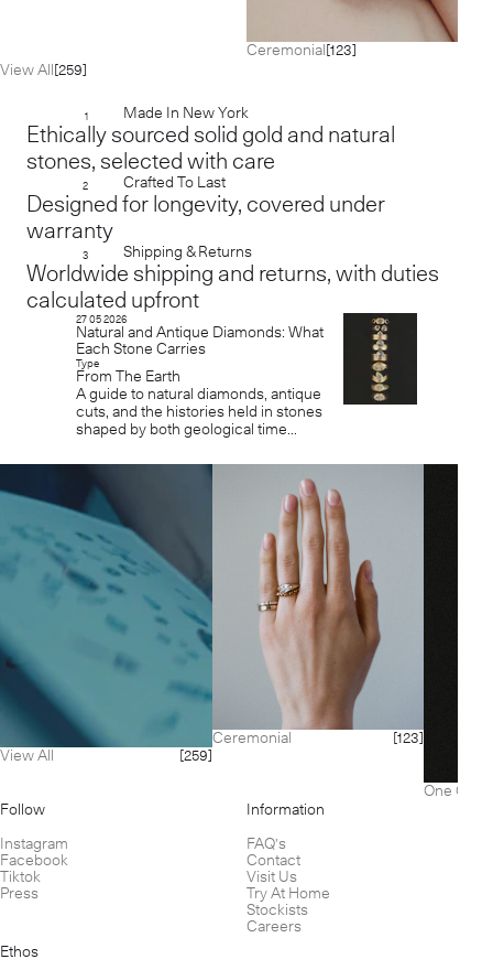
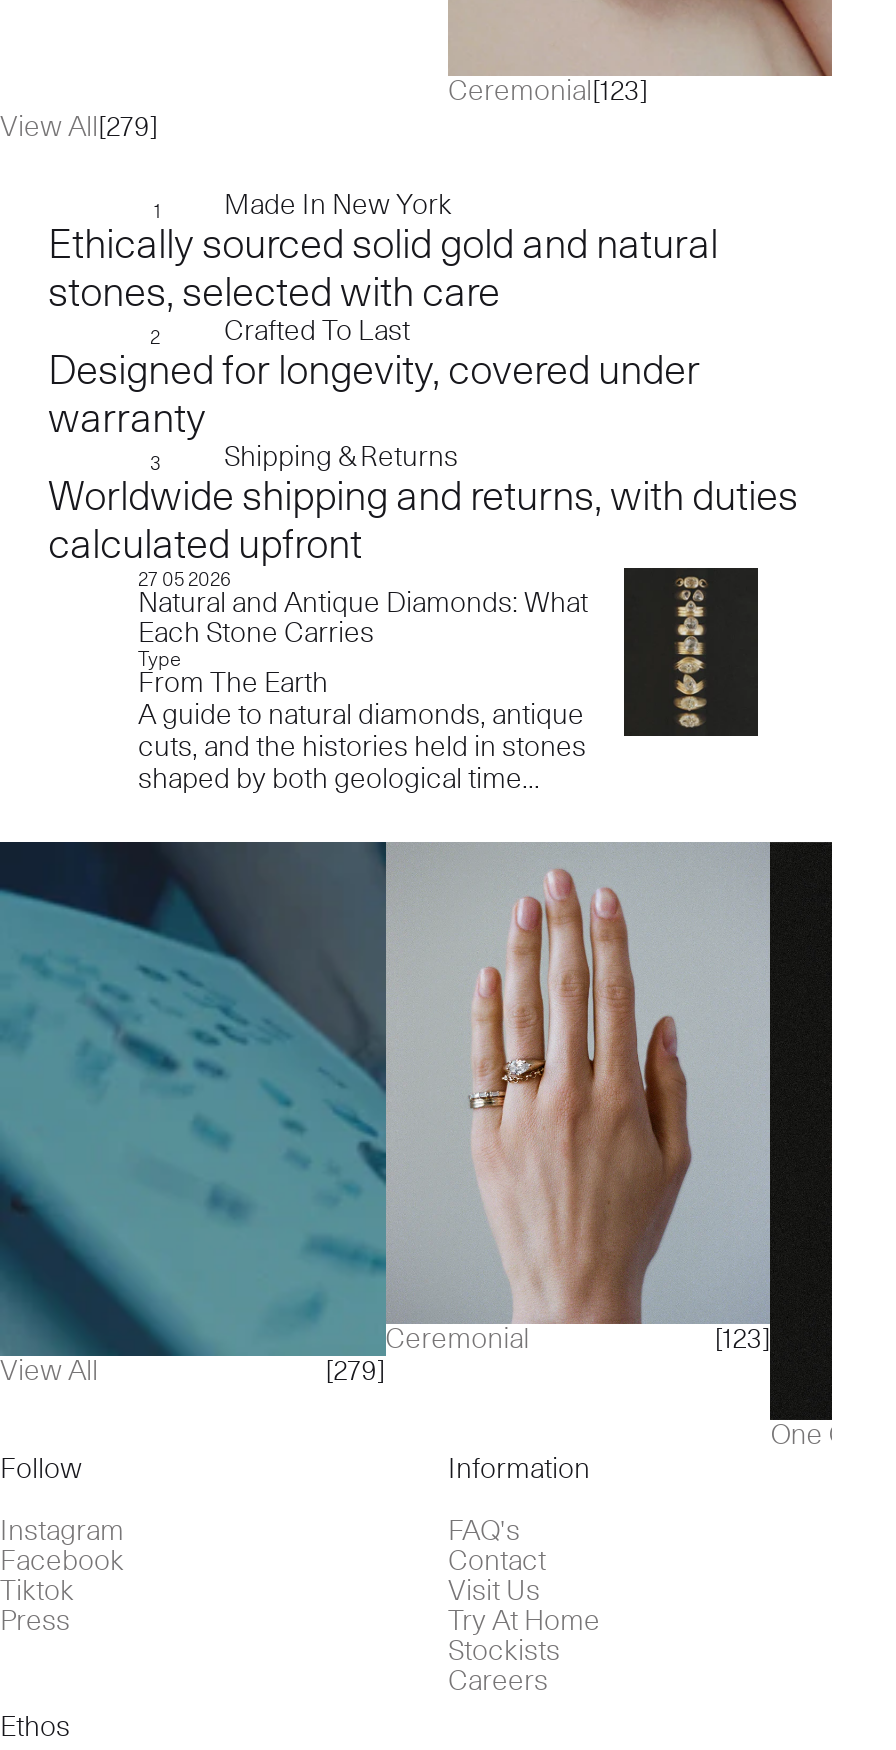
- View All[259]
+ View All[279]

- [259]
+ [279]
